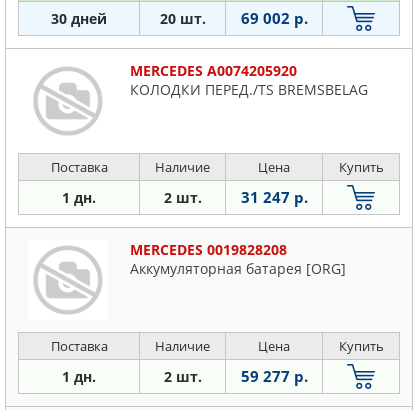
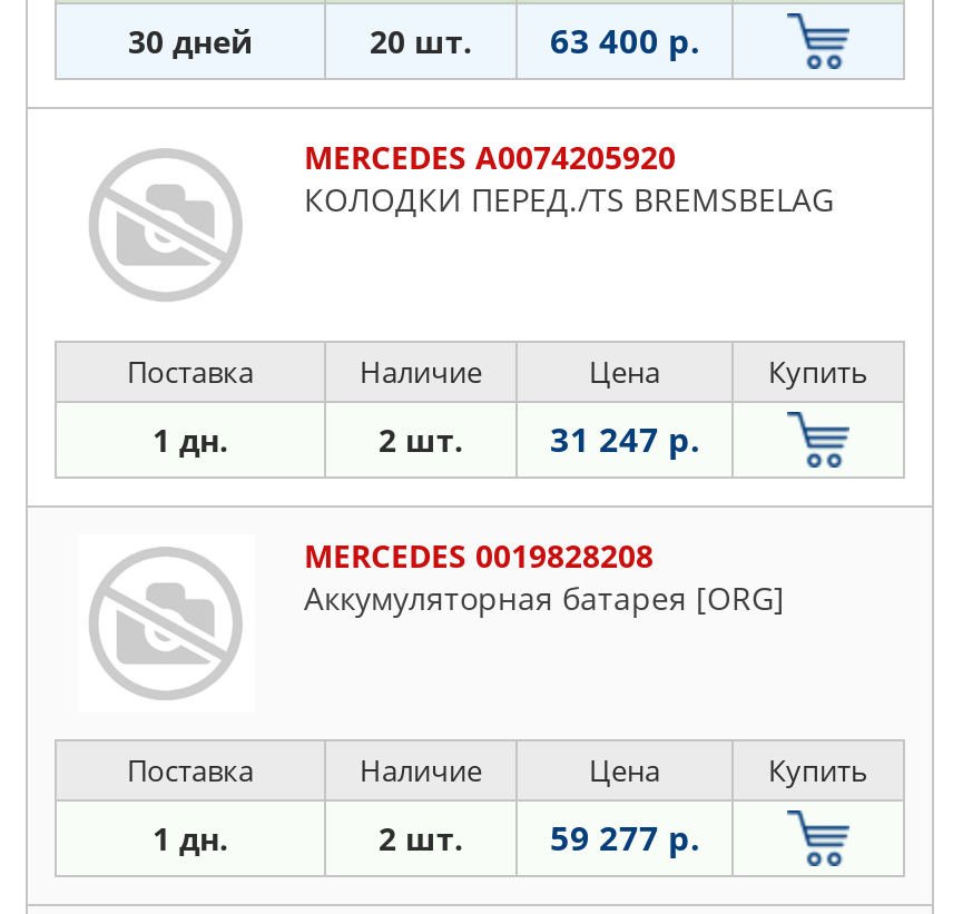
- 20 шт. 69 002 р.
+ 20 шт. 63 400 р.
